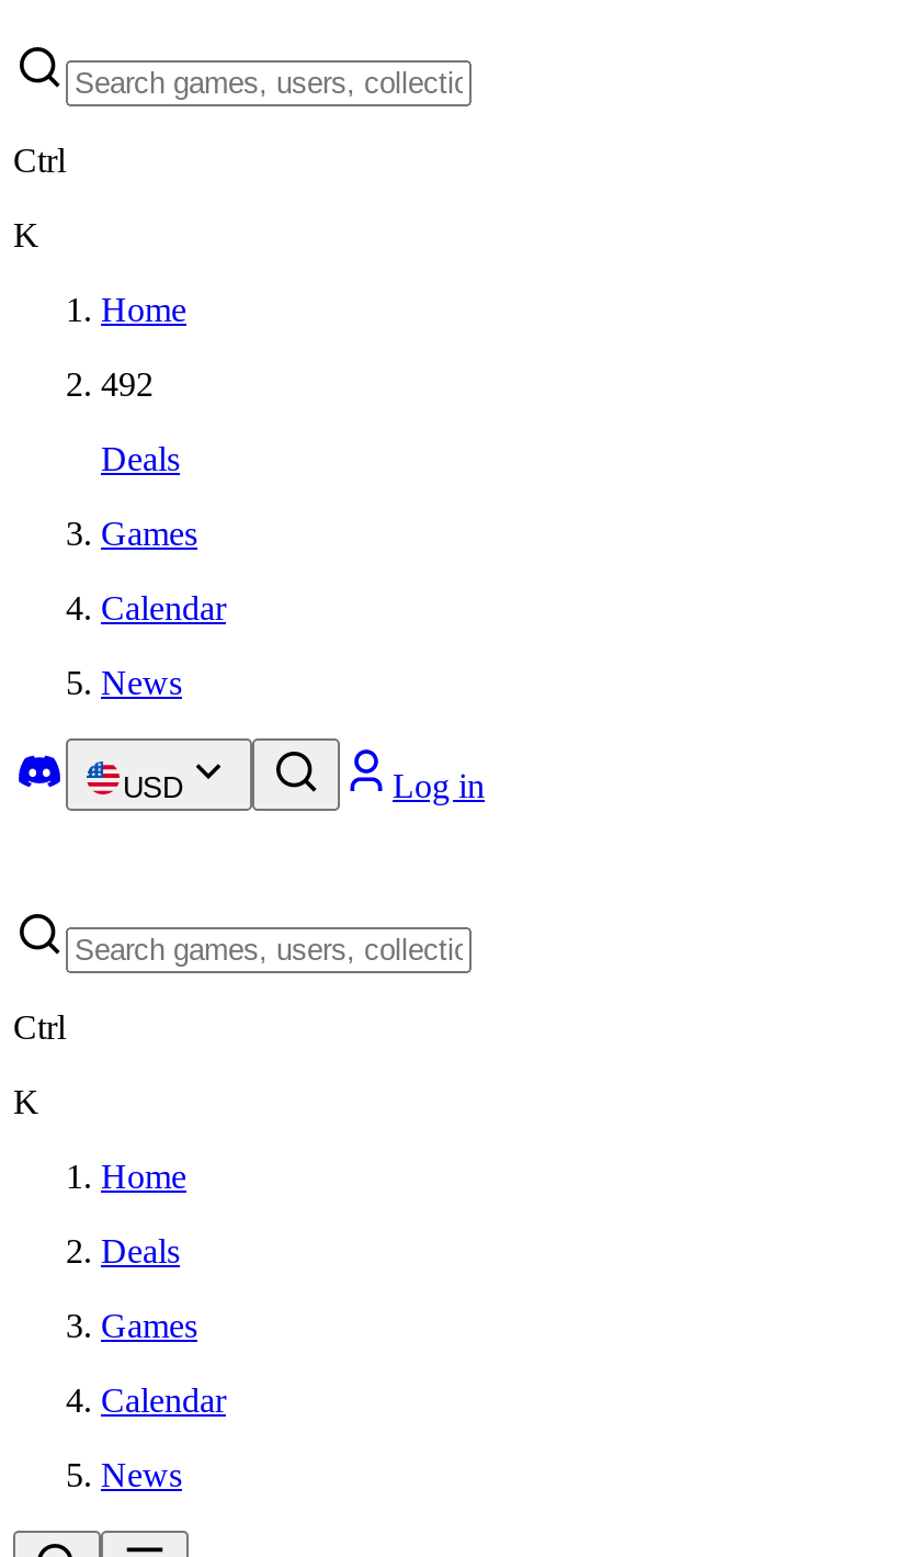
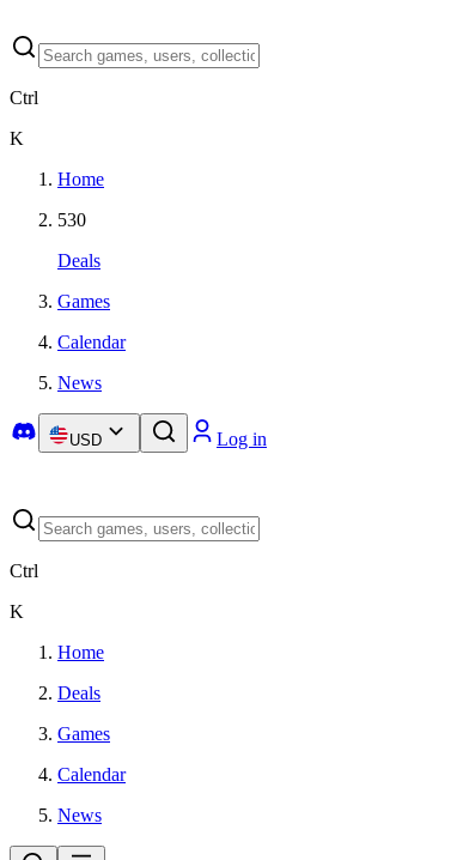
- 492
+ 530
